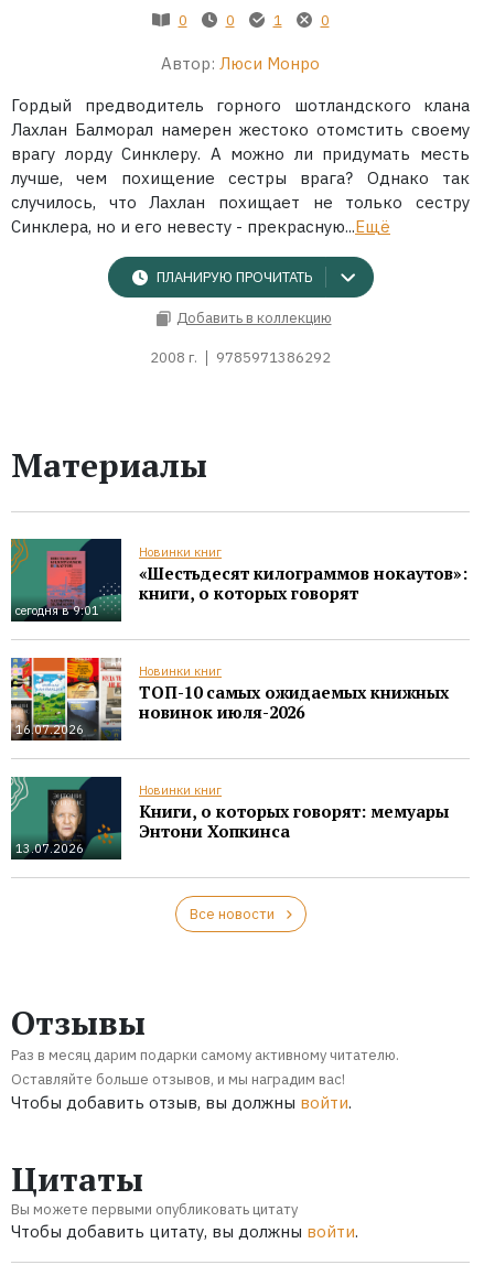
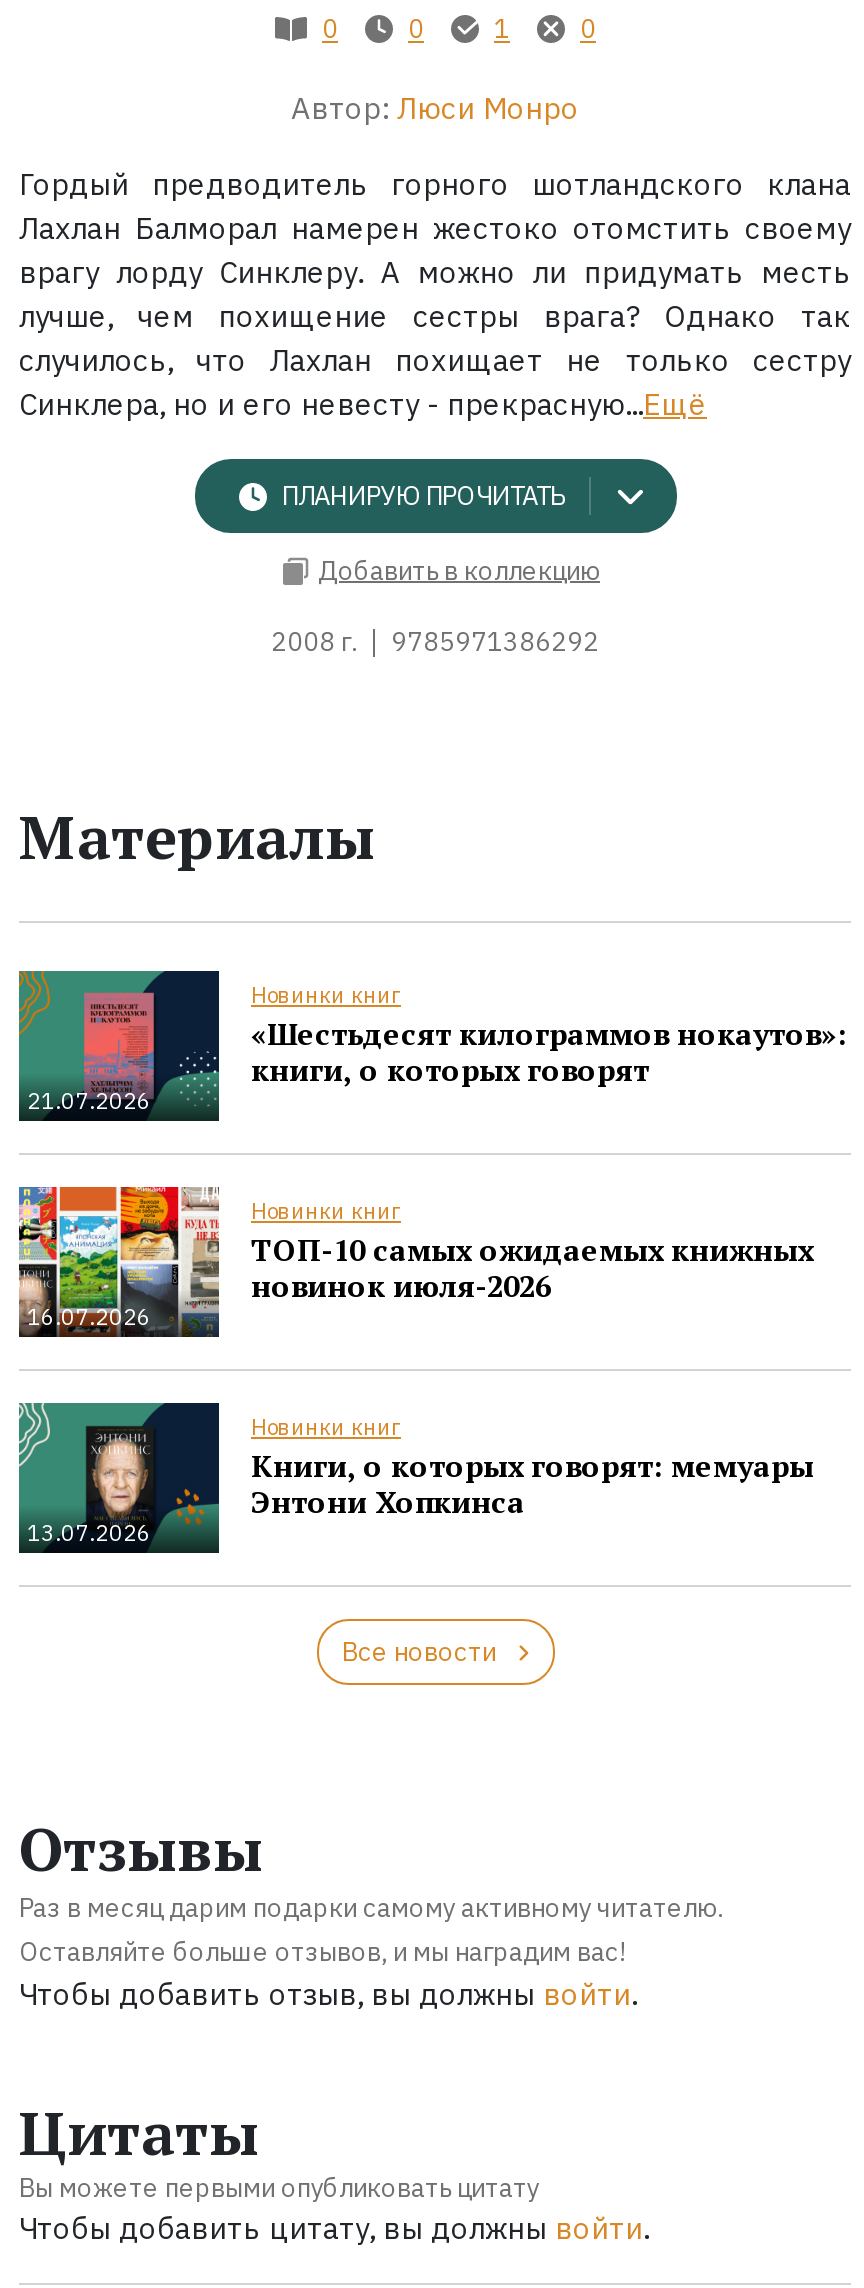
- сегодня в 9:01
+ 21.07.2026
